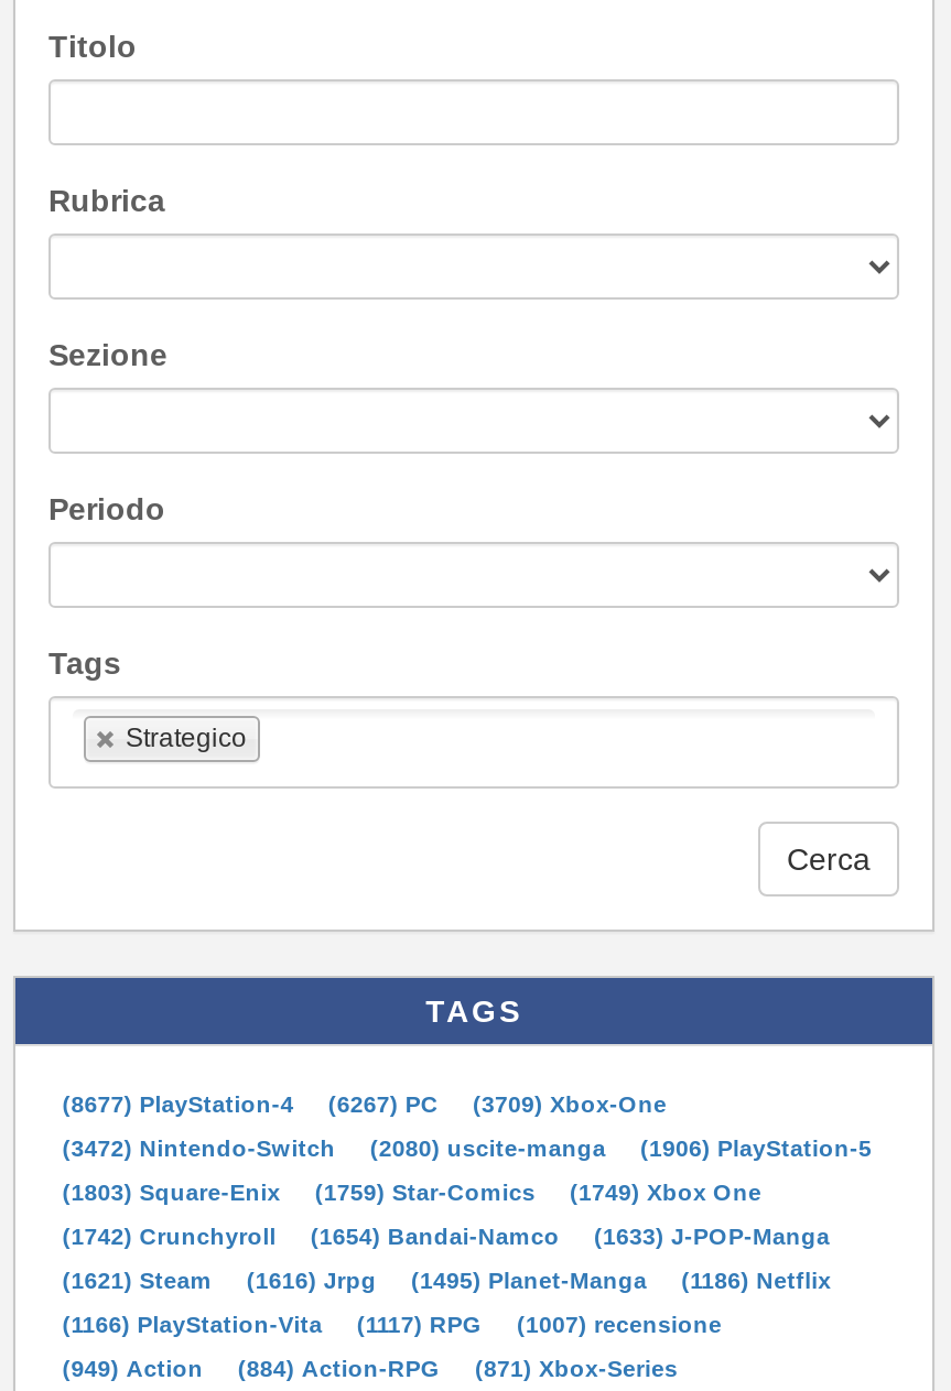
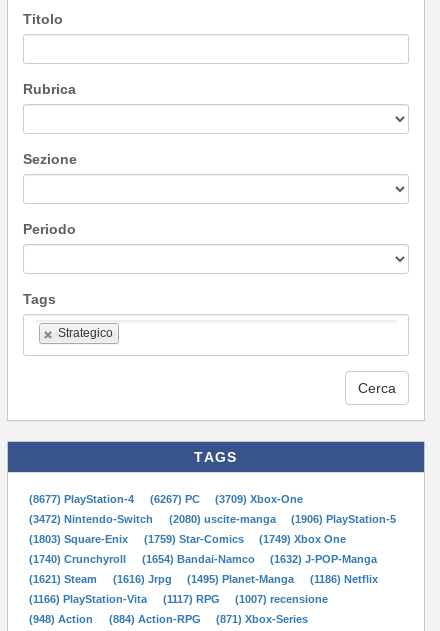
- (1742) Crunchyroll
+ (1740) Crunchyroll

- (1633) J-POP-Manga
+ (1632) J-POP-Manga

- (949) Action (884) Action-RPG (871) Xbox-Series
+ (948) Action (884) Action-RPG (871) Xbox-Series
